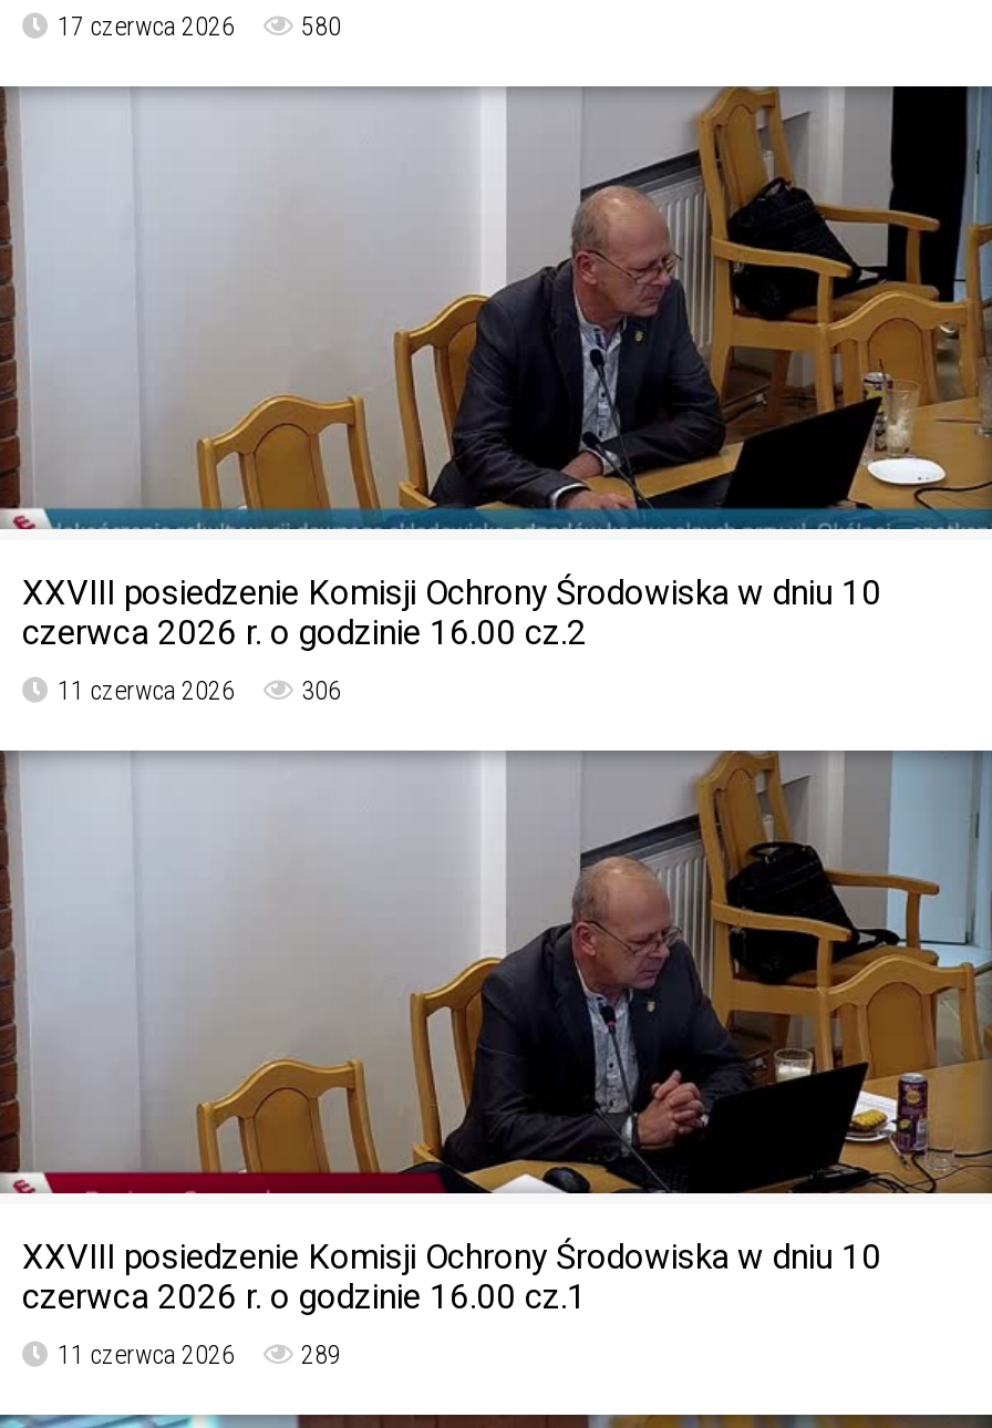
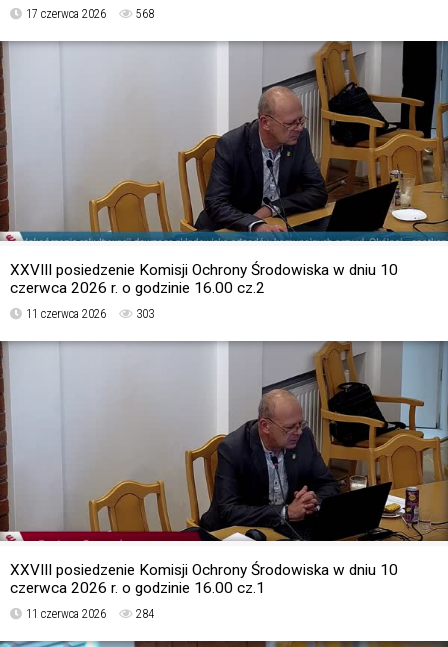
- 17 czerwca 2026 580
+ 17 czerwca 2026 568

- 11 czerwca 2026 306
+ 11 czerwca 2026 303

- 11 czerwca 2026 289
+ 11 czerwca 2026 284
